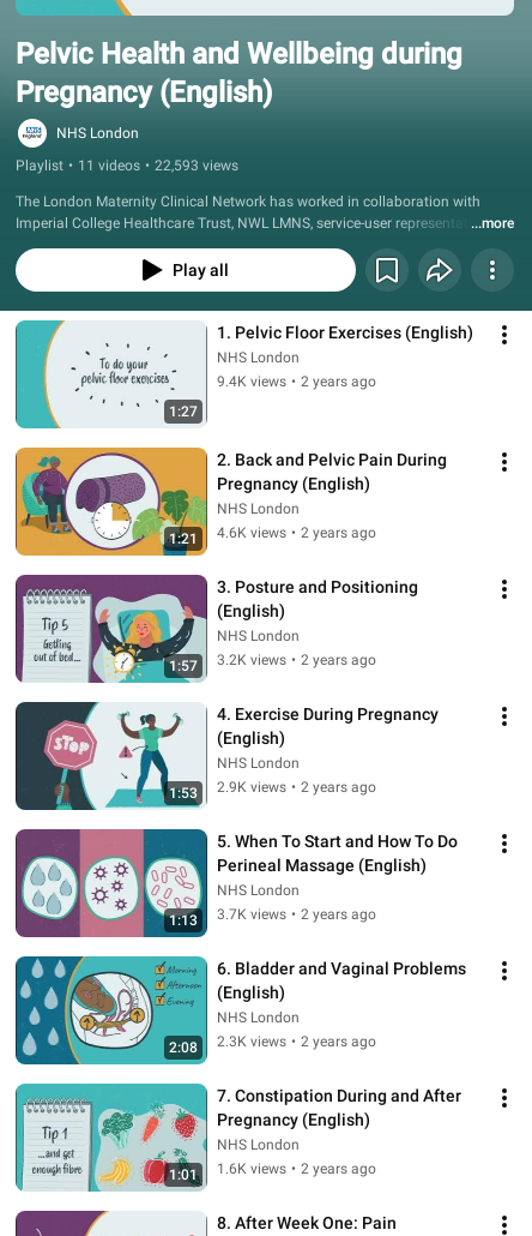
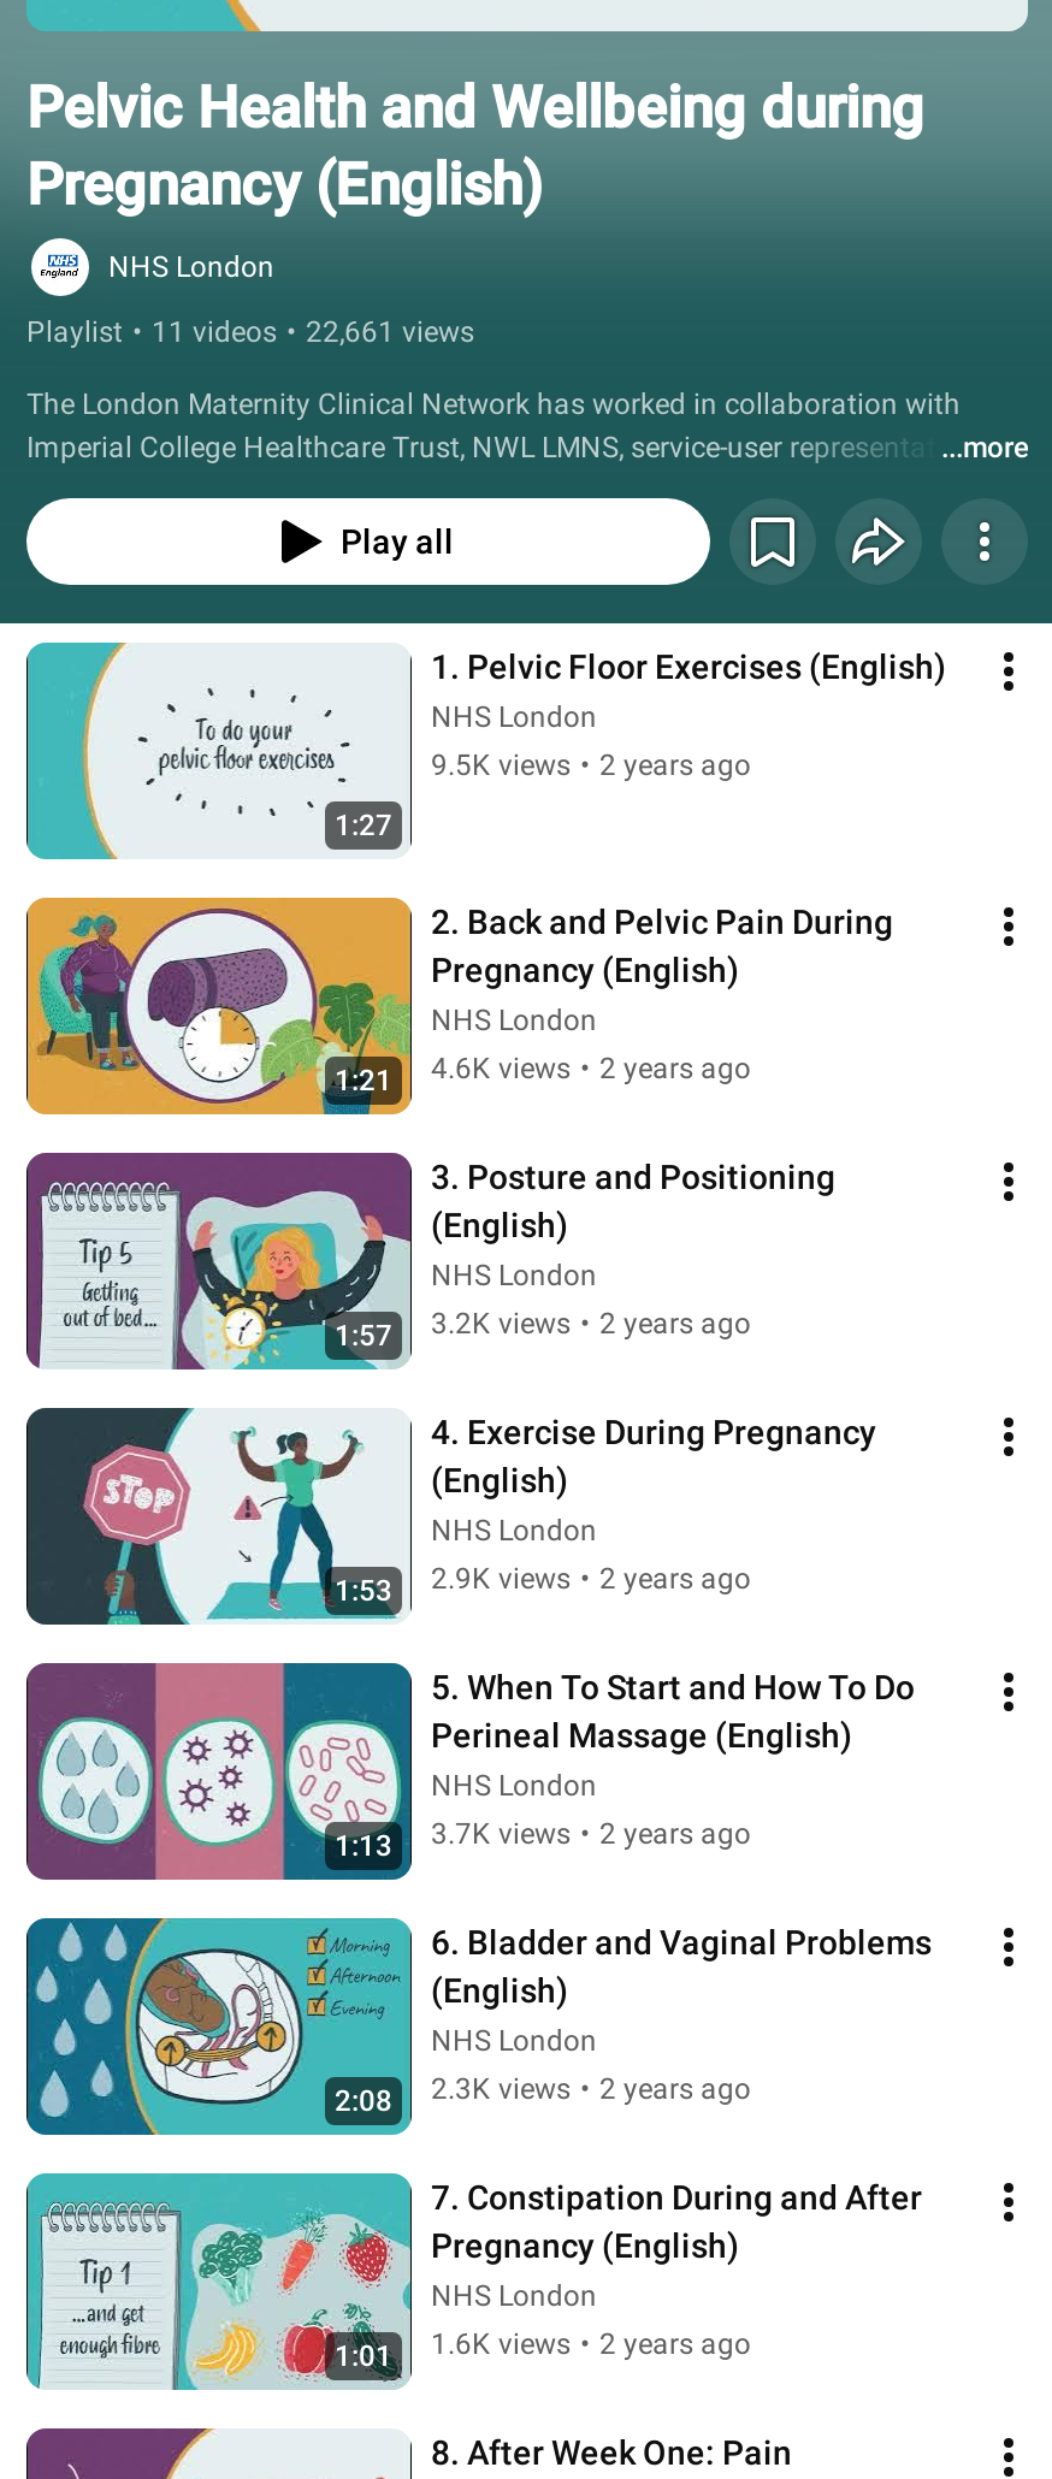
- Playlist • 11 videos • 22,593 views
+ Playlist • 11 videos • 22,661 views

- 9.4K views • 2 years ago
+ 9.5K views • 2 years ago
